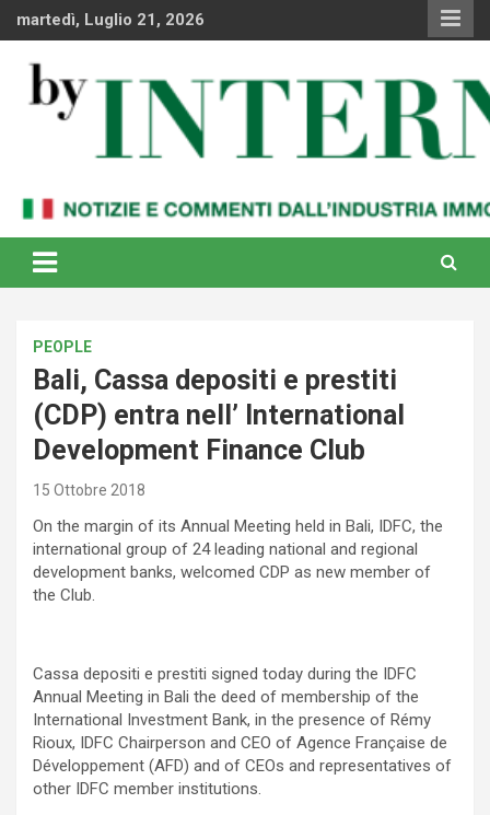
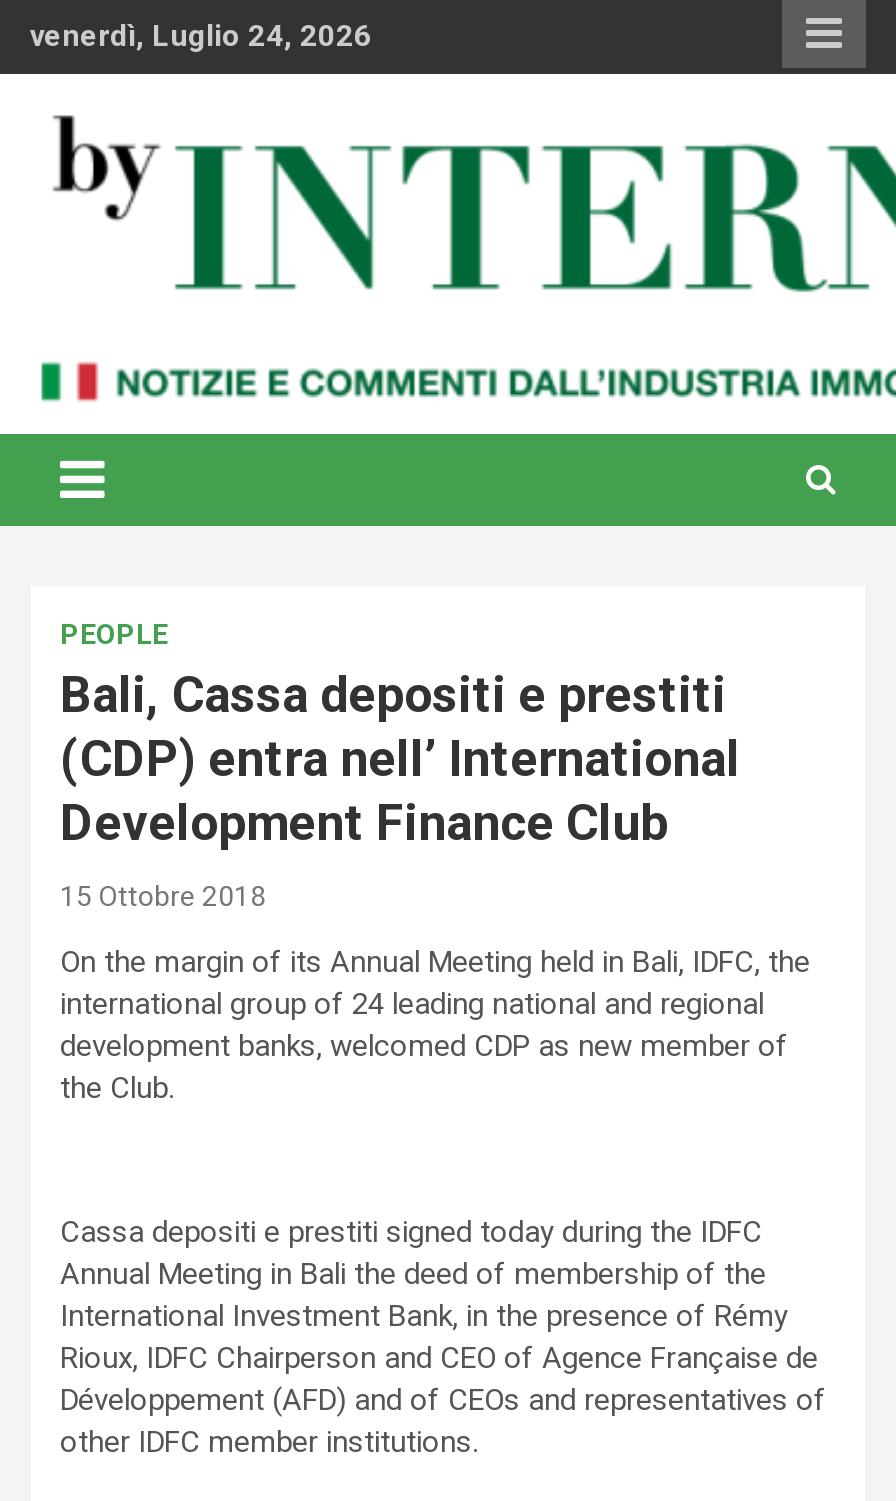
- martedì, Luglio 21, 2026
+ venerdì, Luglio 24, 2026
